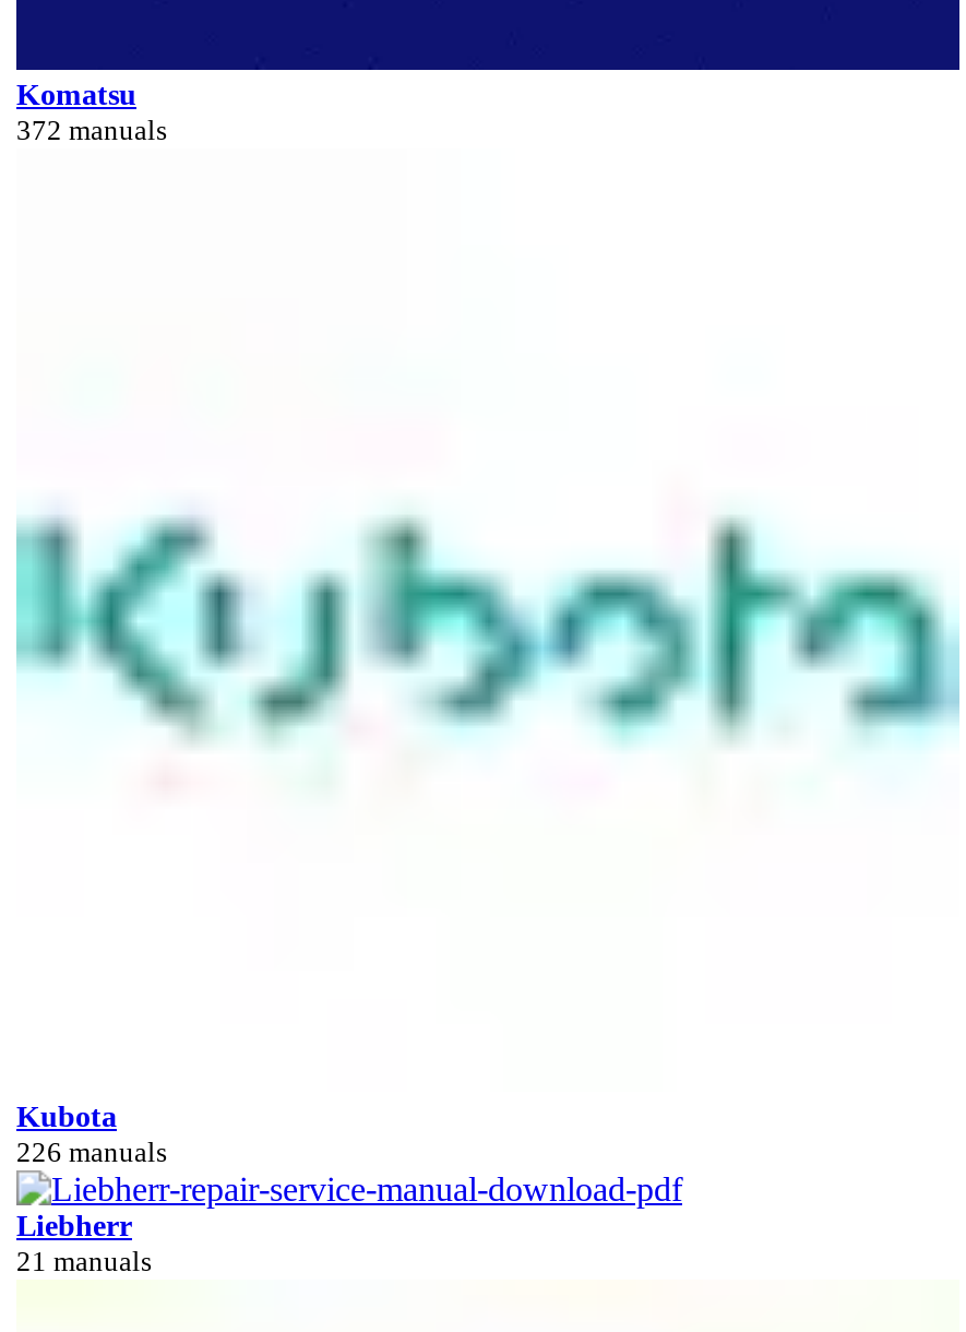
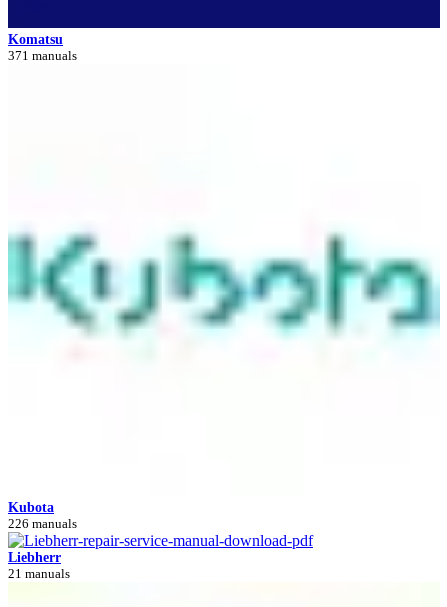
- 372 manuals
+ 371 manuals
